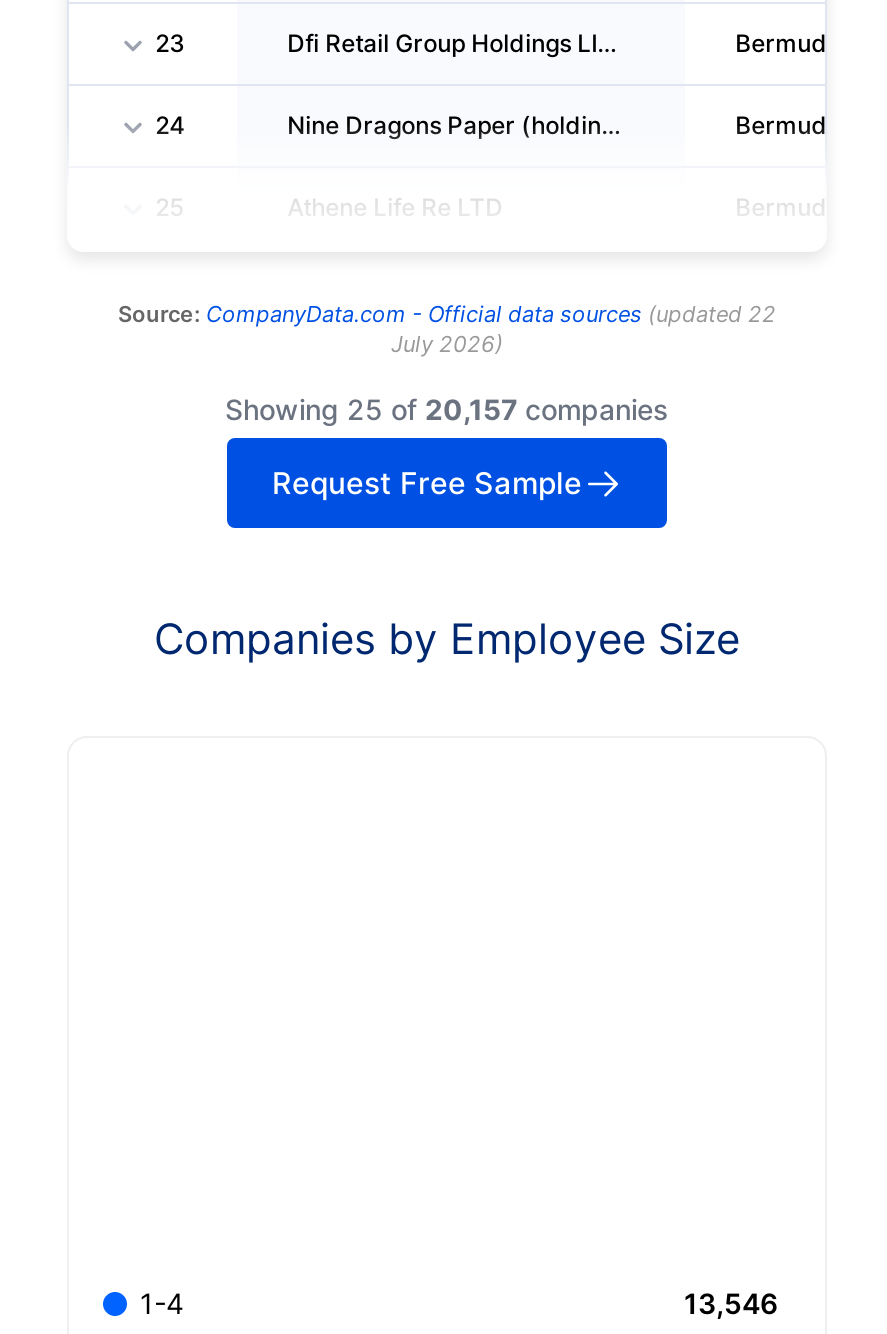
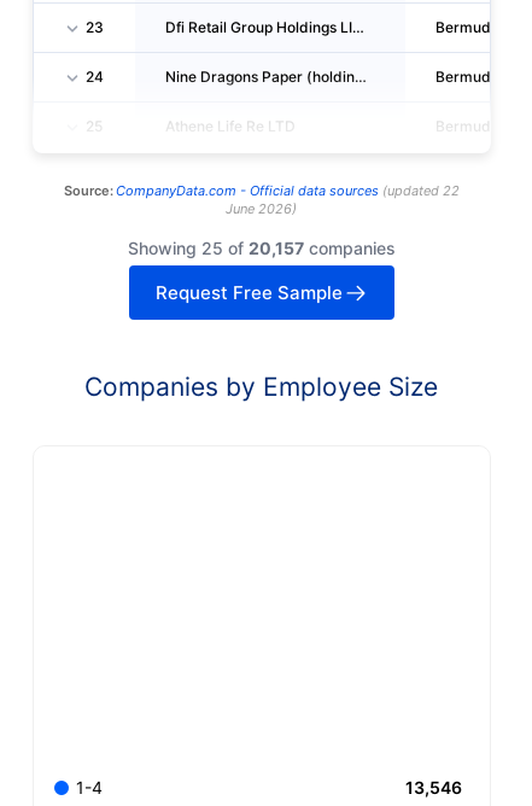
- July 2026)
+ June 2026)
